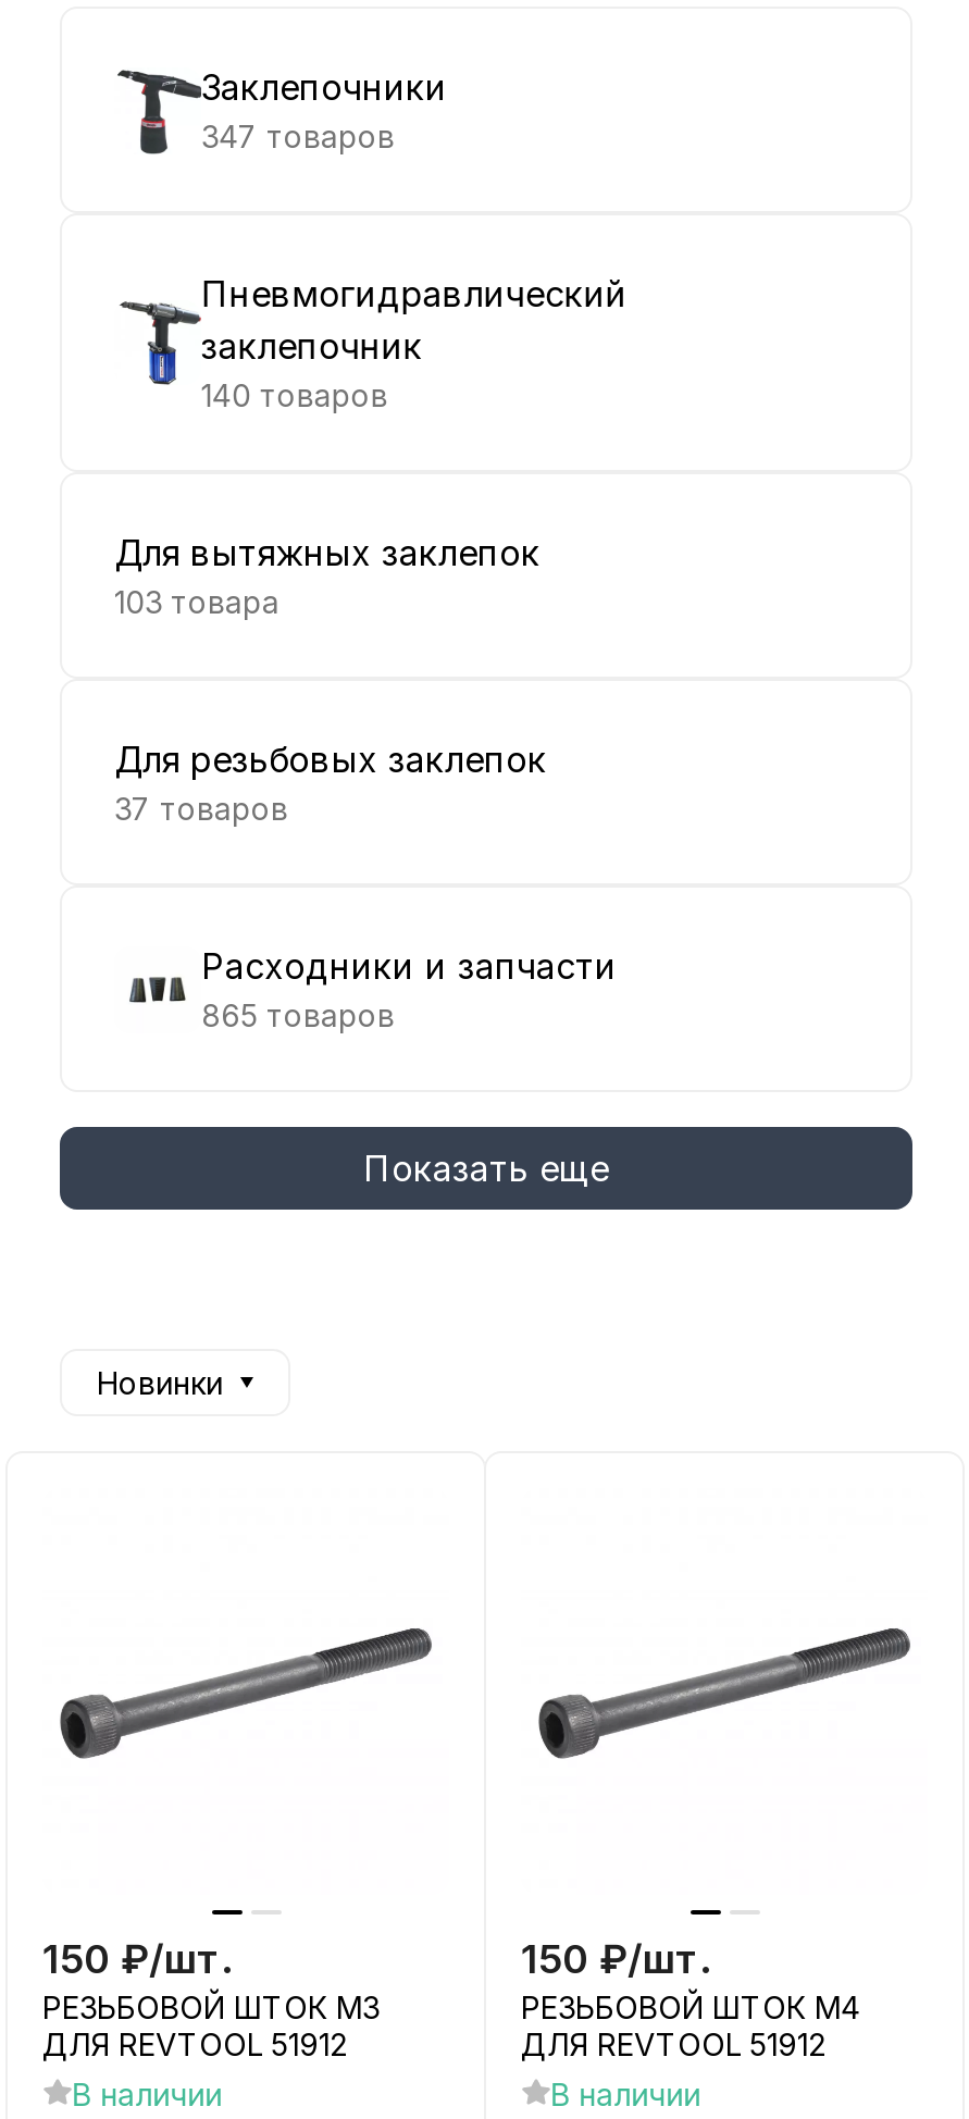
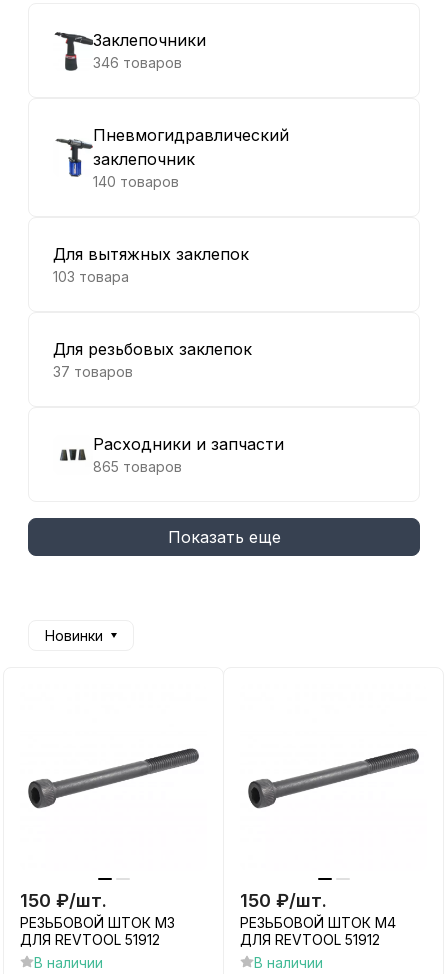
- 347 товаров
+ 346 товаров
